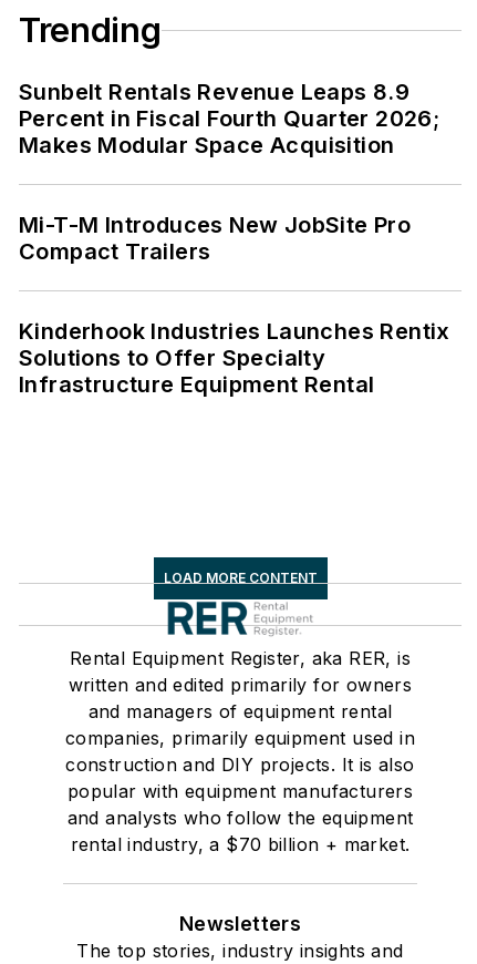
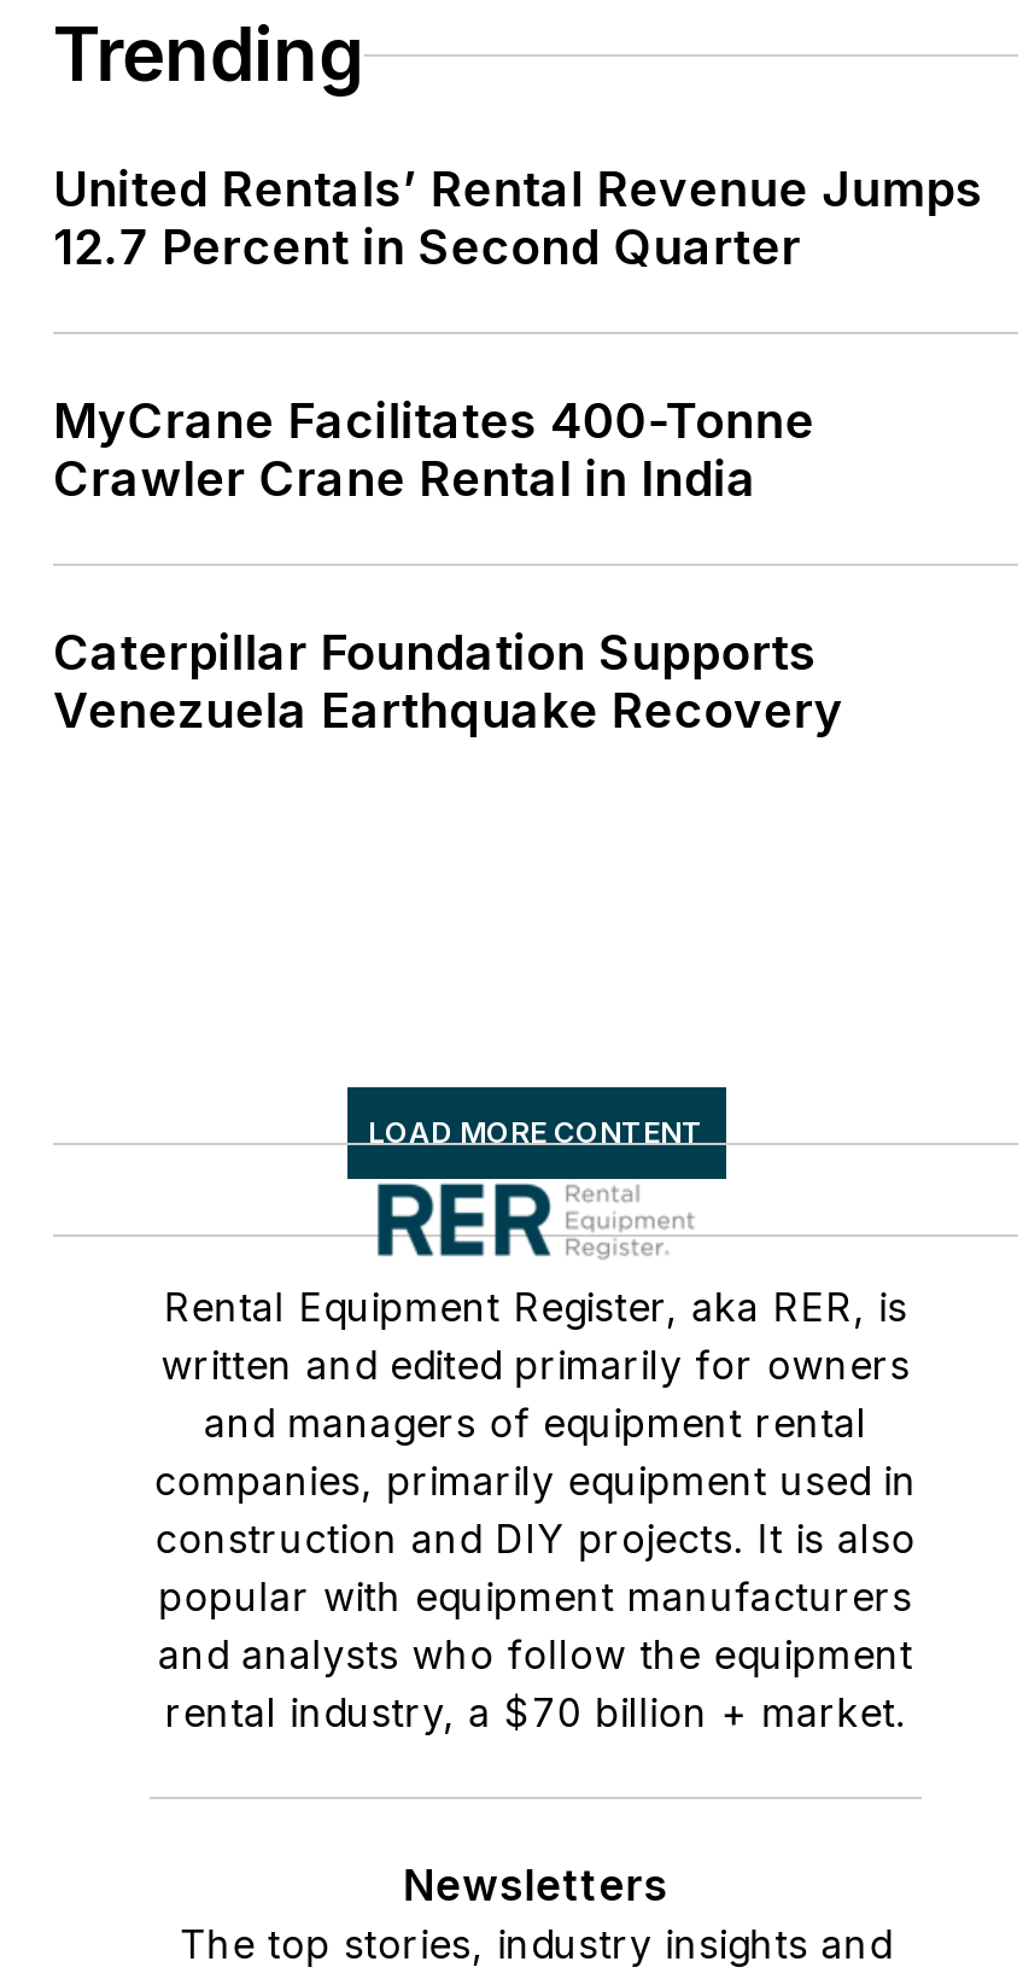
- Sunbelt Rentals Revenue Leaps 8.9
- Percent in Fiscal Fourth Quarter 2026;
- Makes Modular Space Acquisition
+ United Rentals’ Rental Revenue Jumps
+ 12.7 Percent in Second Quarter

- Mi-T-M Introduces New JobSite Pro
- Compact Trailers
+ MyCrane Facilitates 400-Tonne
+ Crawler Crane Rental in India

- Kinderhook Industries Launches Rentix
- Solutions to Offer Specialty
- Infrastructure Equipment Rental
+ Caterpillar Foundation Supports
+ Venezuela Earthquake Recovery
